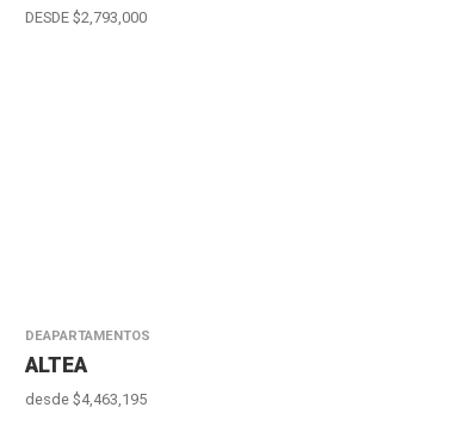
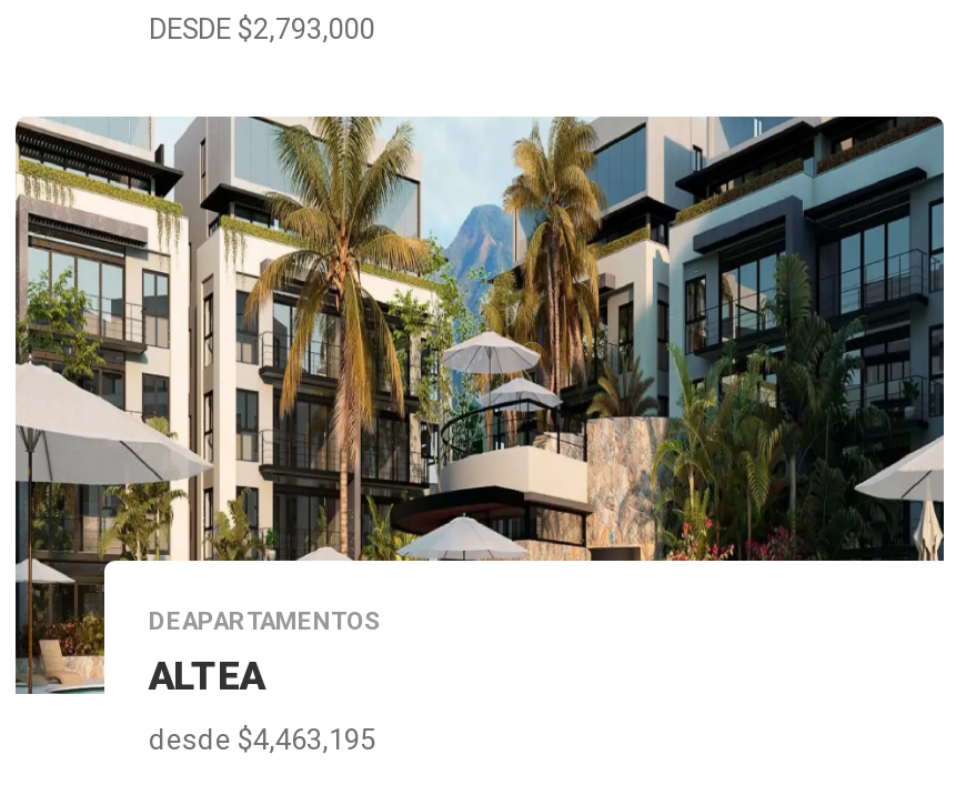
+ [image]
